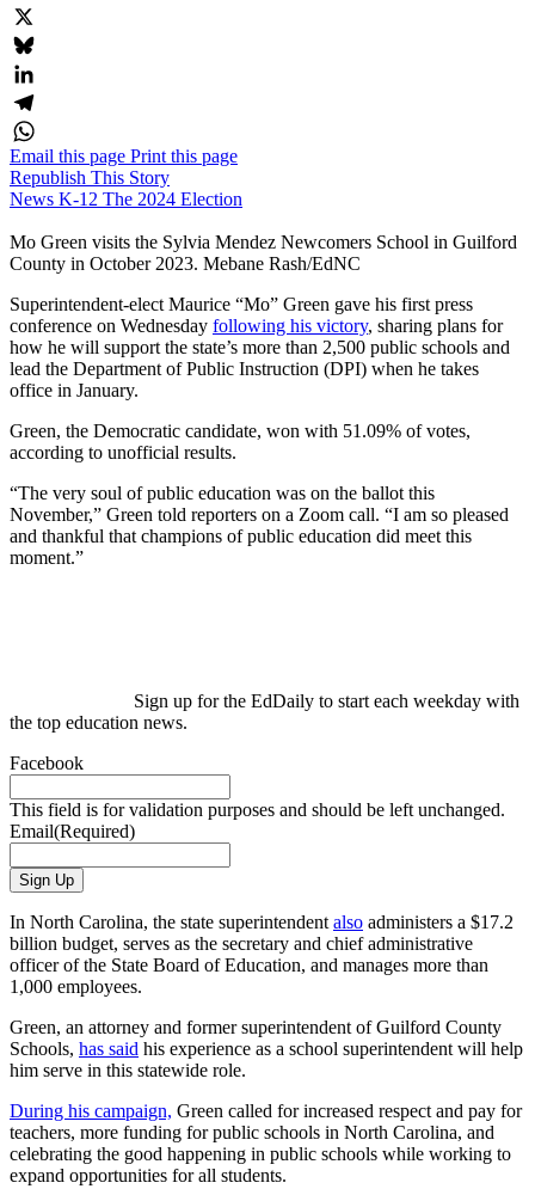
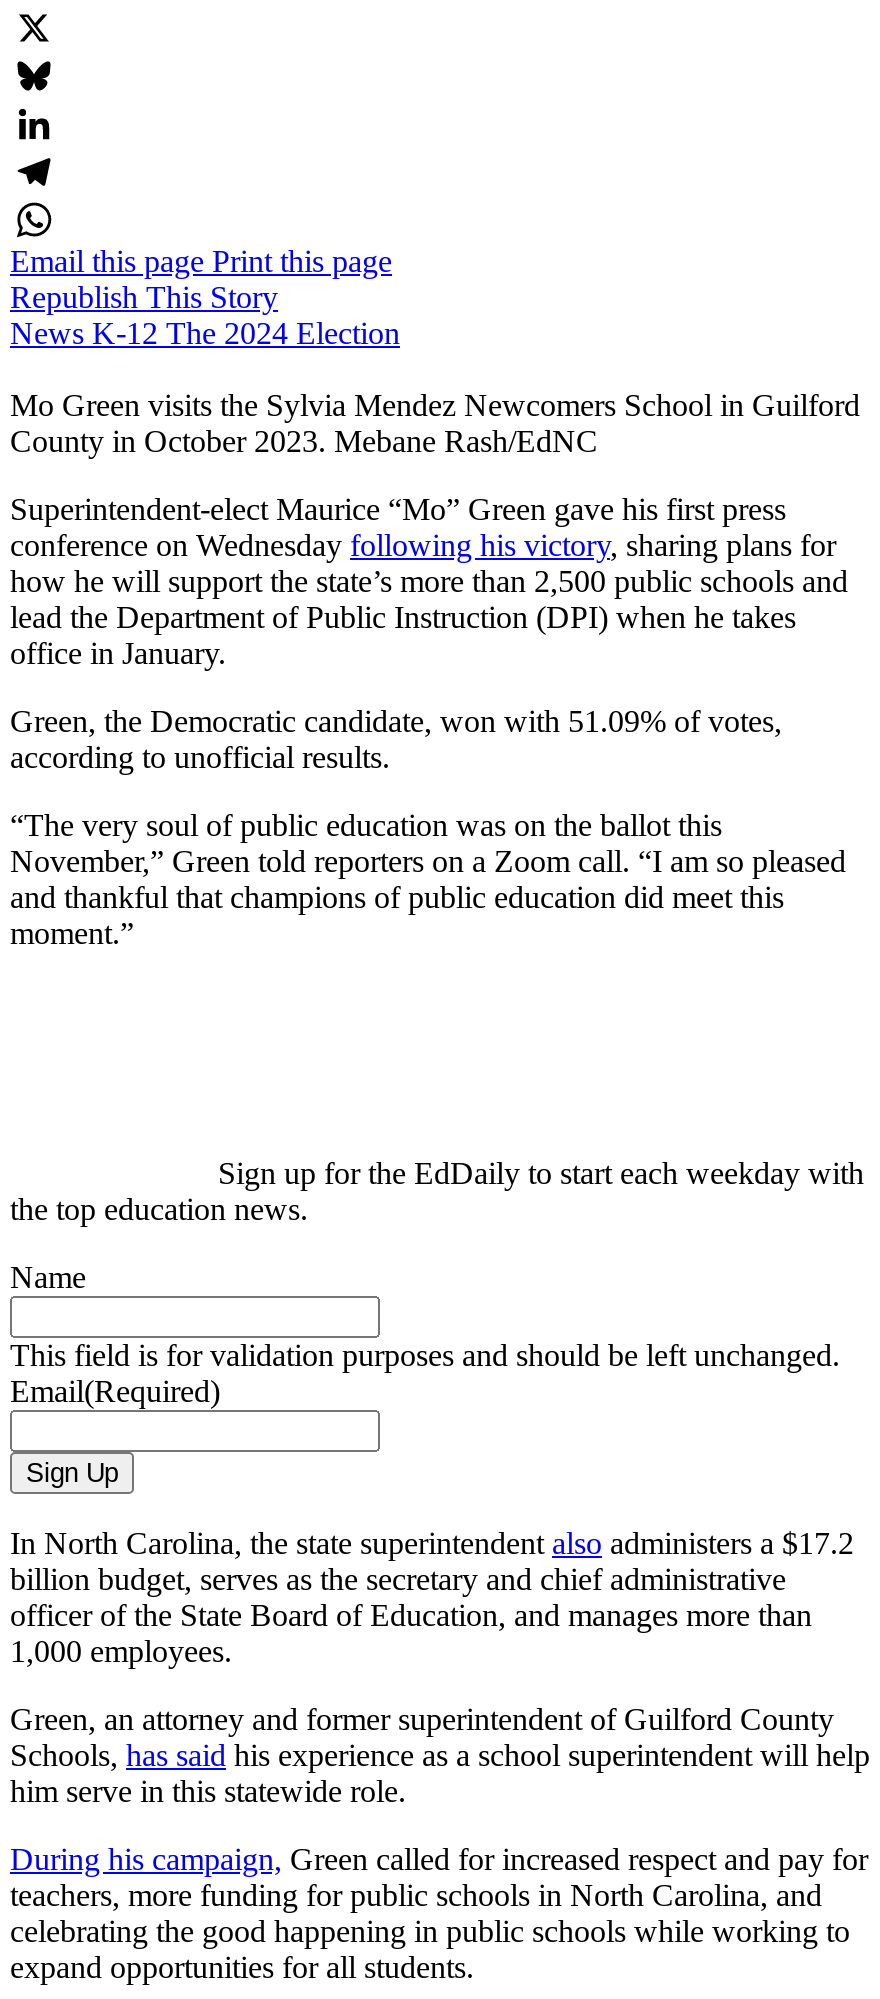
- Facebook
+ Name
